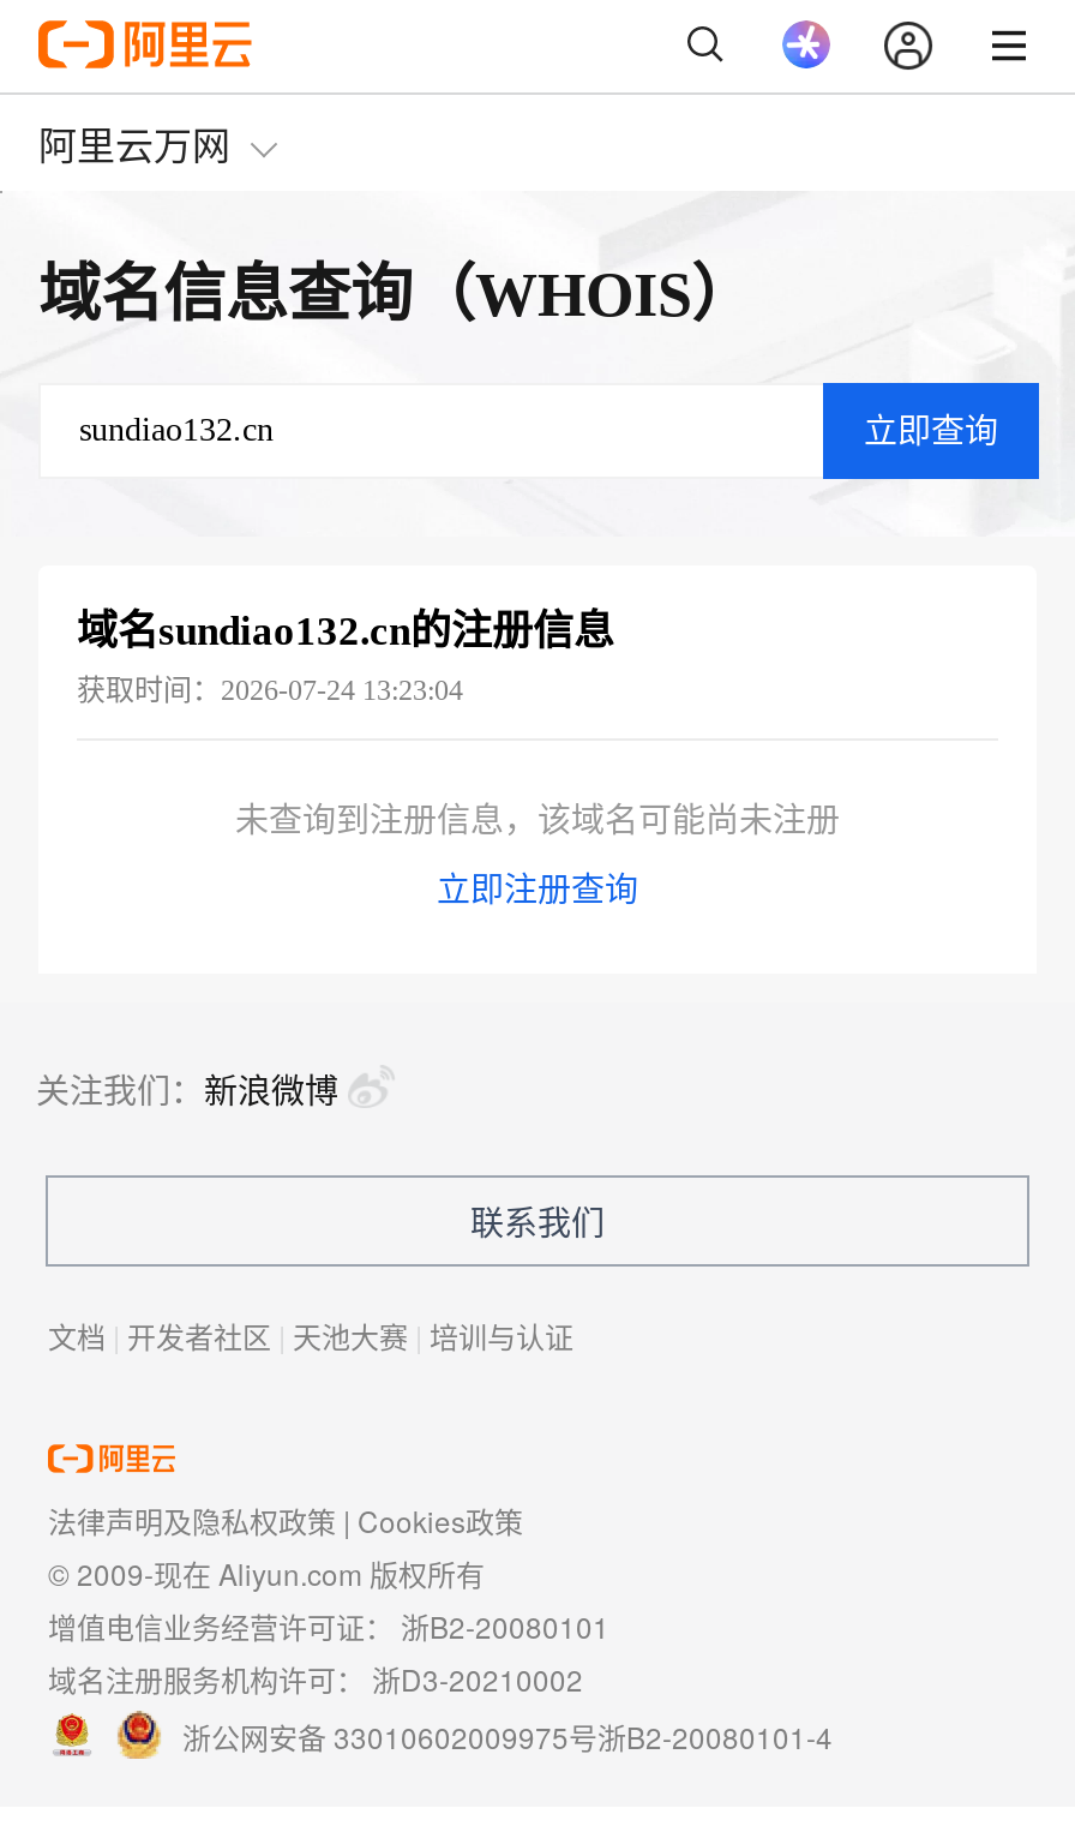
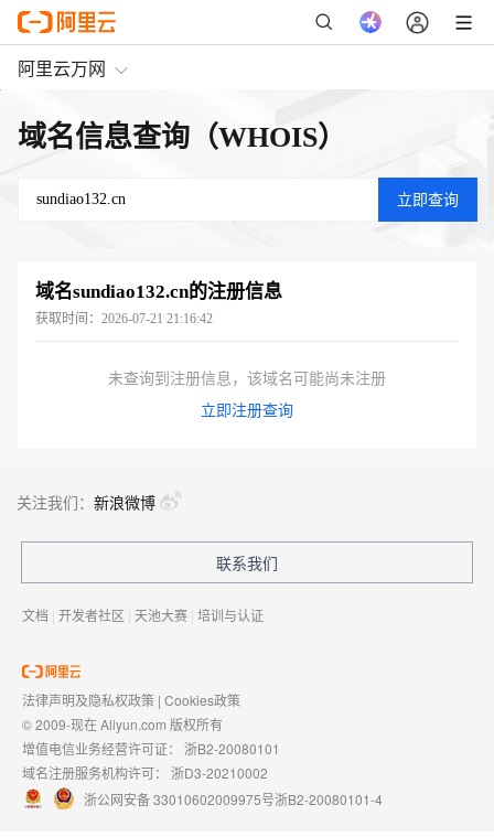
- 获取时间：2026-07-24 13:23:04
+ 获取时间：2026-07-21 21:16:42
